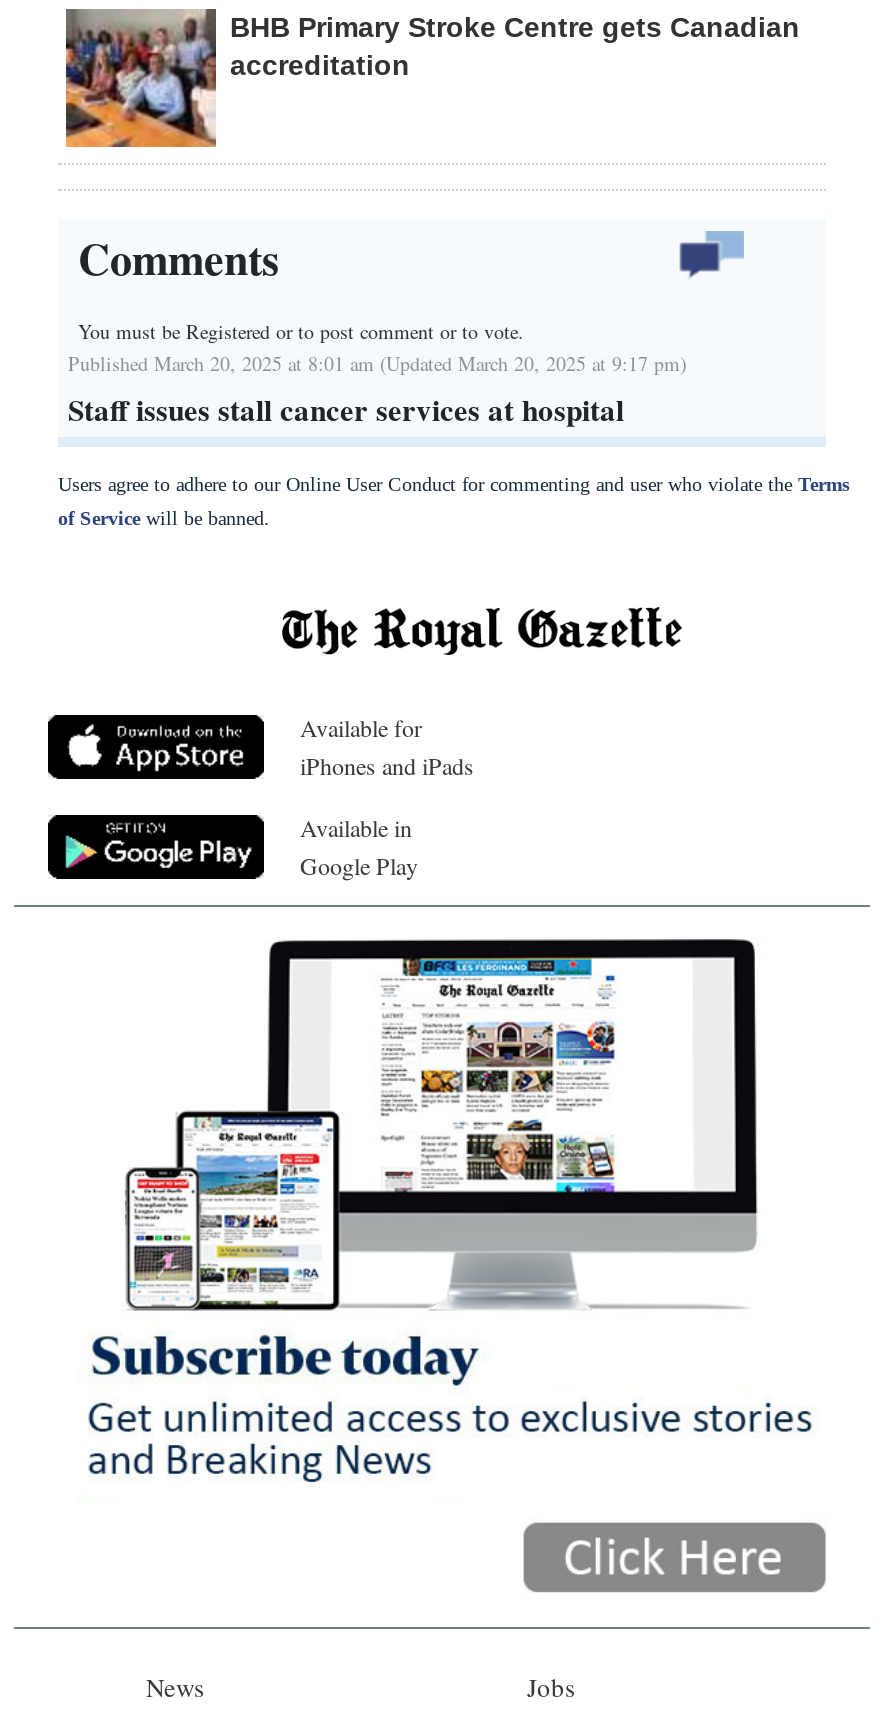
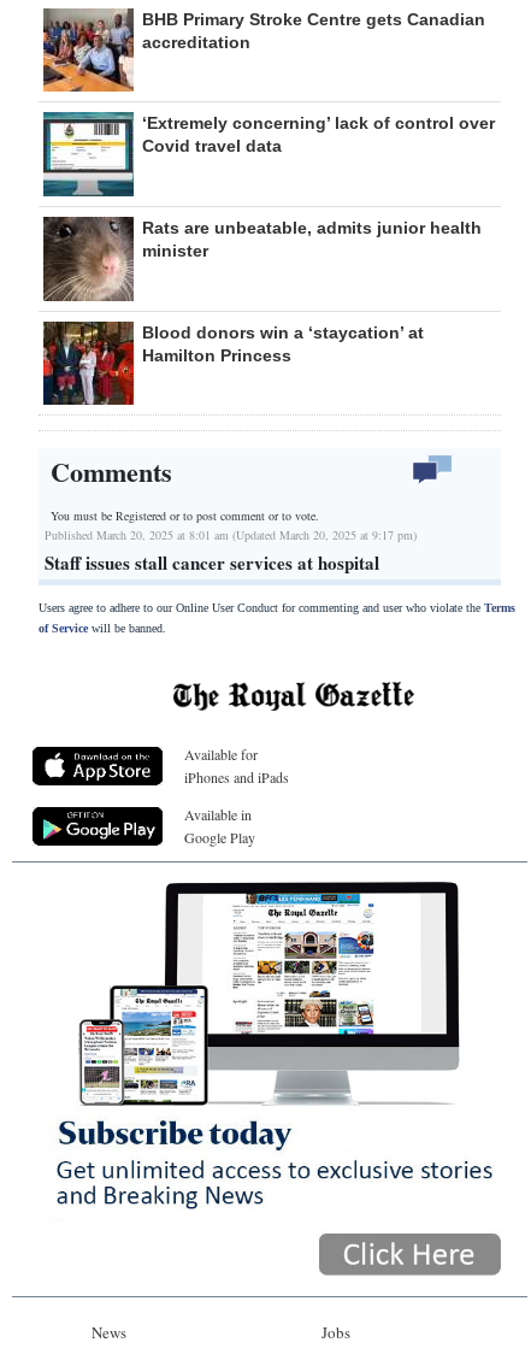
+ [image]
+ ‘Extremely concerning’ lack of control over
+ Covid travel data

+ [image]
+ Rats are unbeatable, admits junior health
+ minister

+ [image]
+ Blood donors win a ‘staycation’ at
+ Hamilton Princess
